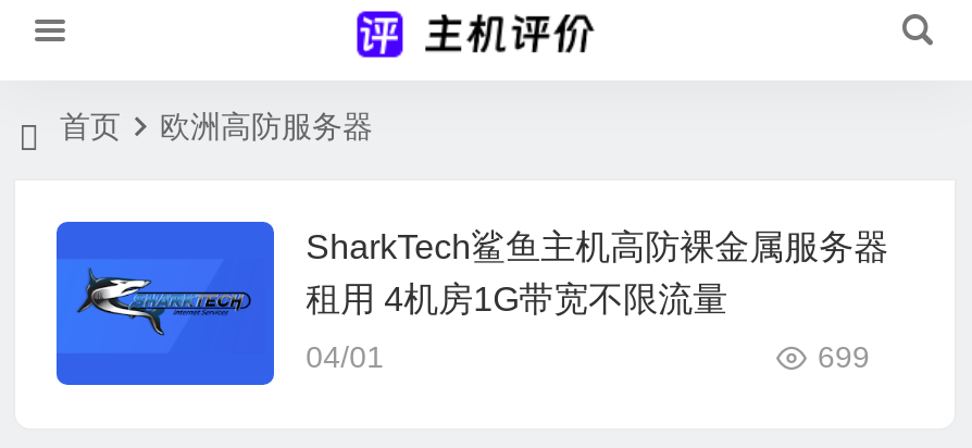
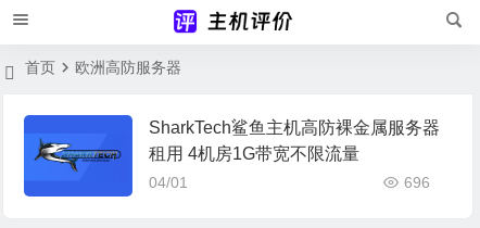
- 699
+ 696
